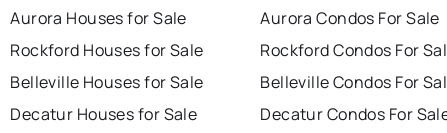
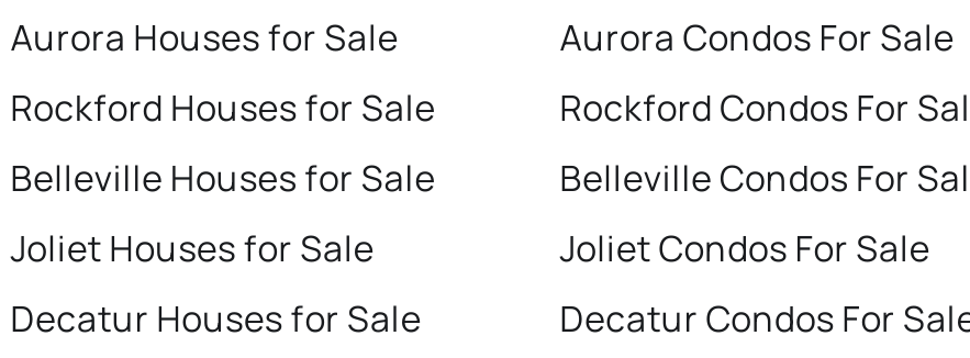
+ Joliet Houses for Sale

+ Joliet Condos For Sale
